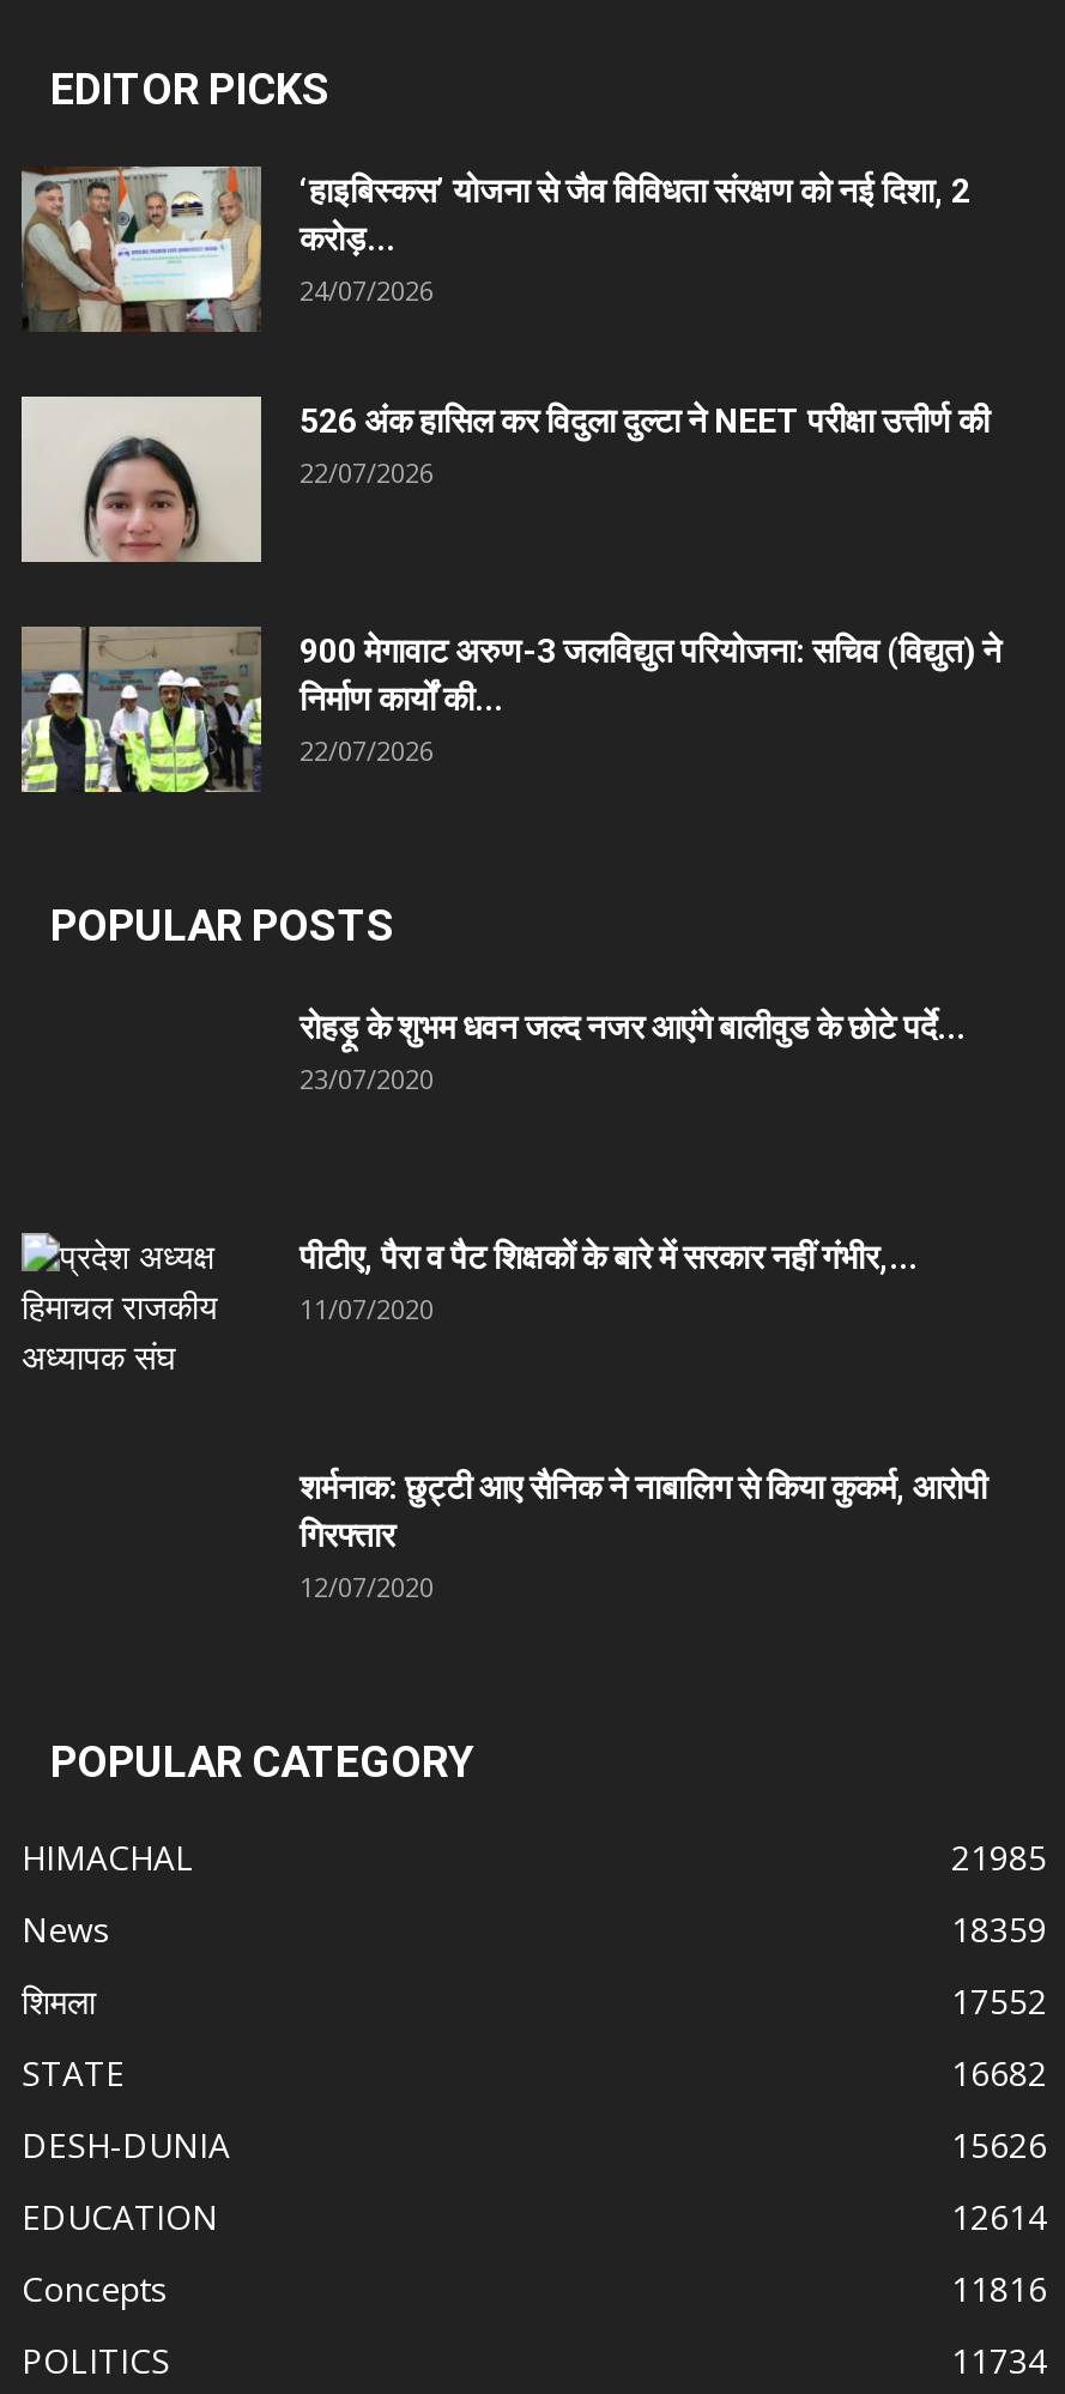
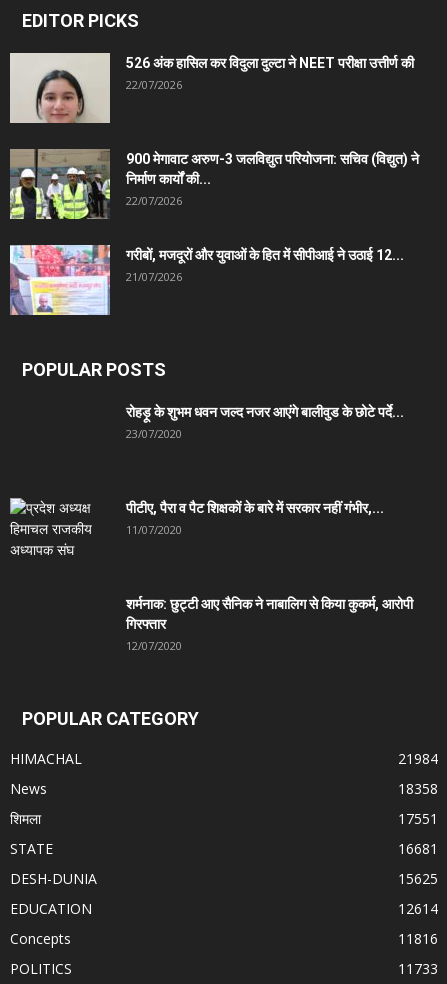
- [image]
- ‘हाइबिस्कस’ योजना से जैव विविधता संरक्षण को नई दिशा, 2
- करोड़...
- 24/07/2026

moved up: [image] | 526 अंक हासिल कर विदुला दुल्टा ने NEET परीक्षा उत्तीर्ण की | 22/07/2026 | 900 मेगावाट अरुण-3 जलविद्युत परियोजना: सचिव (विद्युत) ने | निर्माण कार्यों की... | 22/07/2026

+ [image]
+ गरीबों, मजदूरों और युवाओं के हित में सीपीआई ने उठाई 12...
+ 21/07/2026

- 21985
+ 21984

- 18359
+ 18358

- 17552
+ 17551

- 16682
+ 16681

- 15626
+ 15625

- 11734
+ 11733
